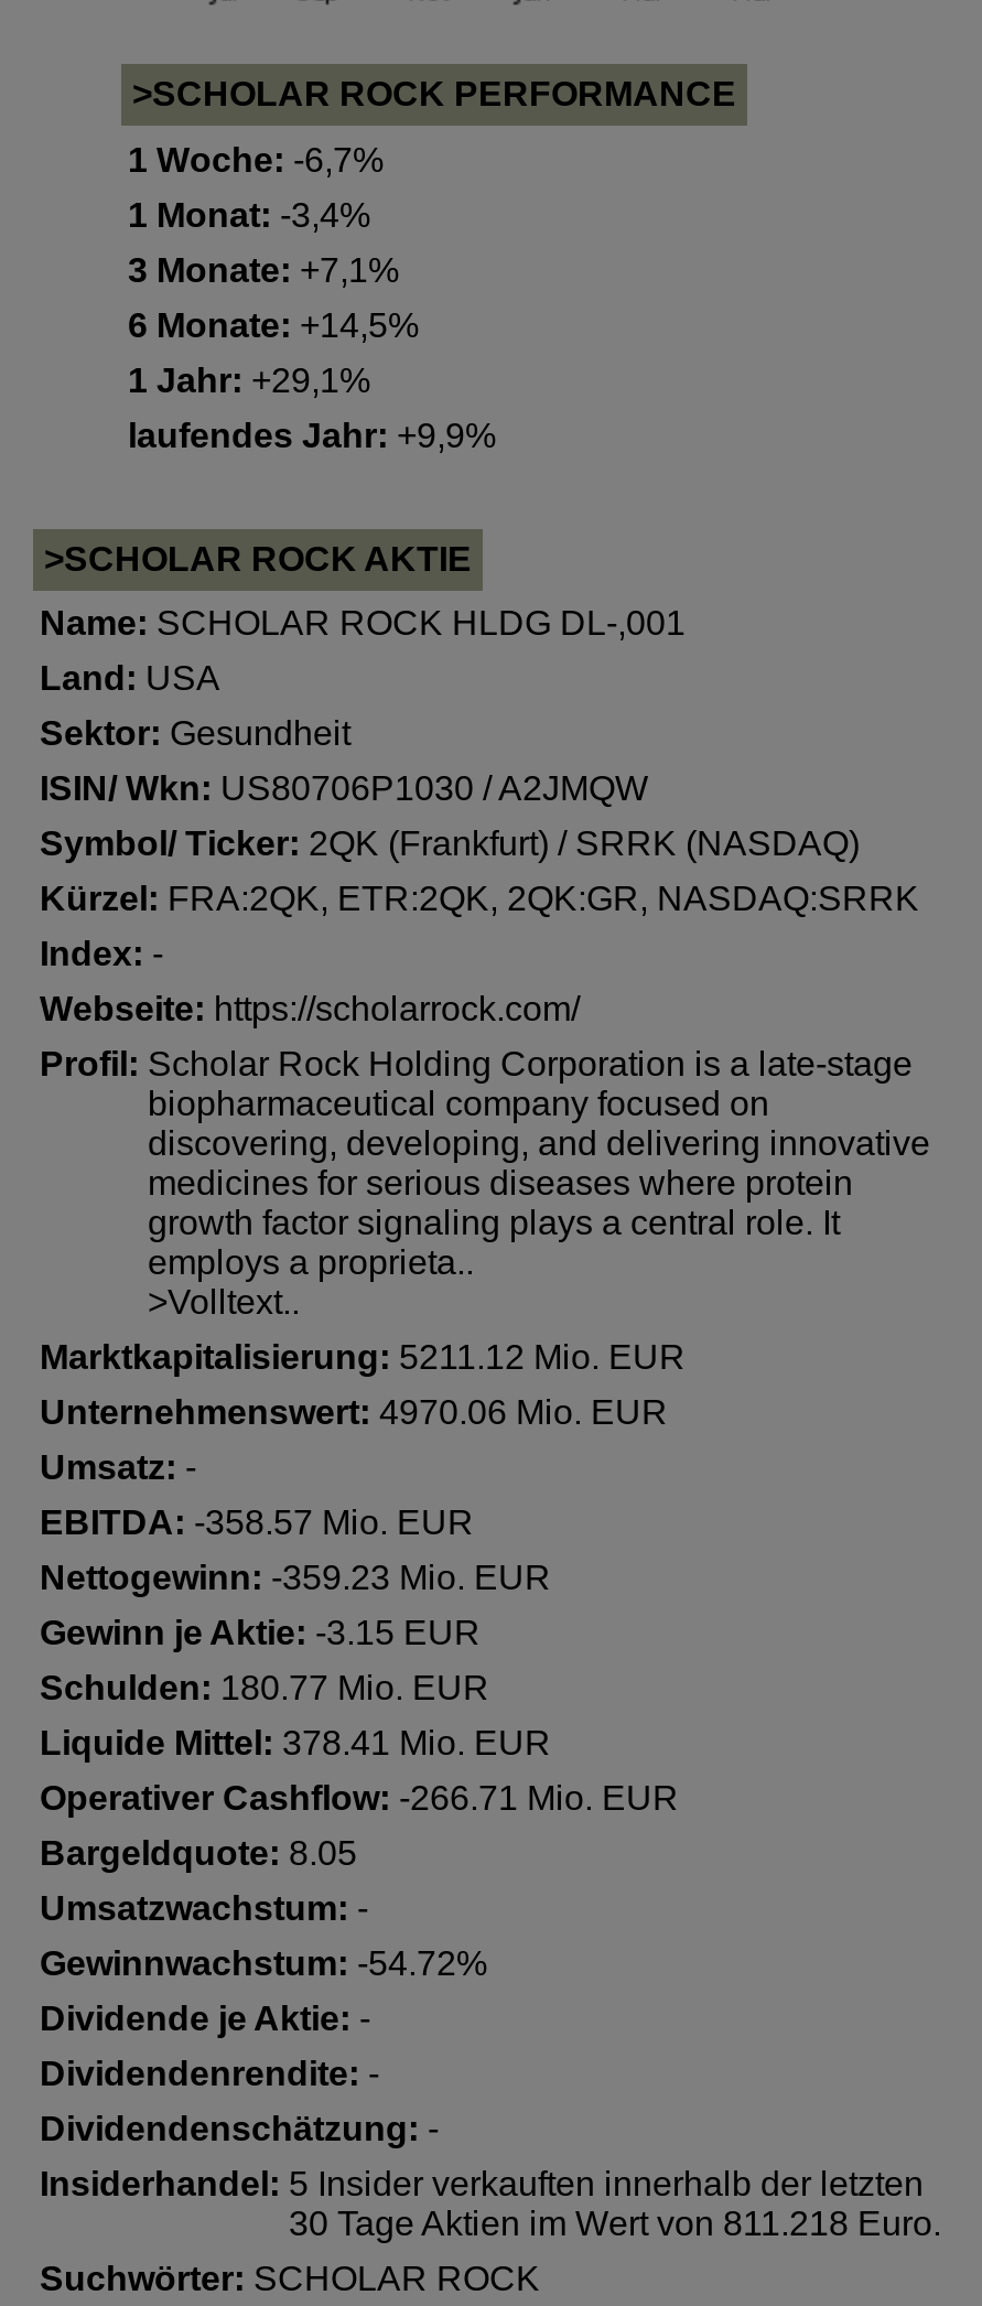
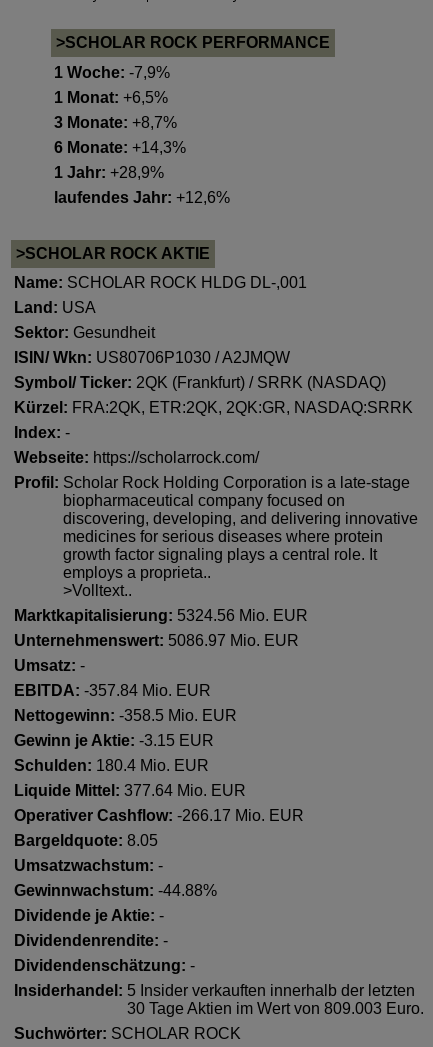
- 1 Woche: -6,7%
+ 1 Woche: -7,9%

- 1 Monat: -3,4%
+ 1 Monat: +6,5%

- 3 Monate: +7,1%
+ 3 Monate: +8,7%

- 6 Monate: +14,5%
+ 6 Monate: +14,3%

- 1 Jahr: +29,1%
+ 1 Jahr: +28,9%

- laufendes Jahr: +9,9%
+ laufendes Jahr: +12,6%

- Marktkapitalisierung: 5211.12 Mio. EUR
+ Marktkapitalisierung: 5324.56 Mio. EUR

- Unternehmenswert: 4970.06 Mio. EUR
+ Unternehmenswert: 5086.97 Mio. EUR

- EBITDA: -358.57 Mio. EUR
+ EBITDA: -357.84 Mio. EUR

- Nettogewinn: -359.23 Mio. EUR
+ Nettogewinn: -358.5 Mio. EUR

- Schulden: 180.77 Mio. EUR
+ Schulden: 180.4 Mio. EUR

- Liquide Mittel: 378.41 Mio. EUR
+ Liquide Mittel: 377.64 Mio. EUR

- Operativer Cashflow: -266.71 Mio. EUR
+ Operativer Cashflow: -266.17 Mio. EUR

- Gewinnwachstum: -54.72%
+ Gewinnwachstum: -44.88%

- 30 Tage Aktien im Wert von 811.218 Euro.
+ 30 Tage Aktien im Wert von 809.003 Euro.
